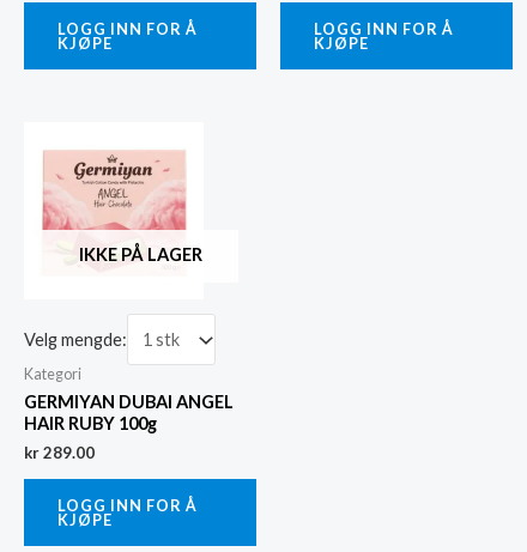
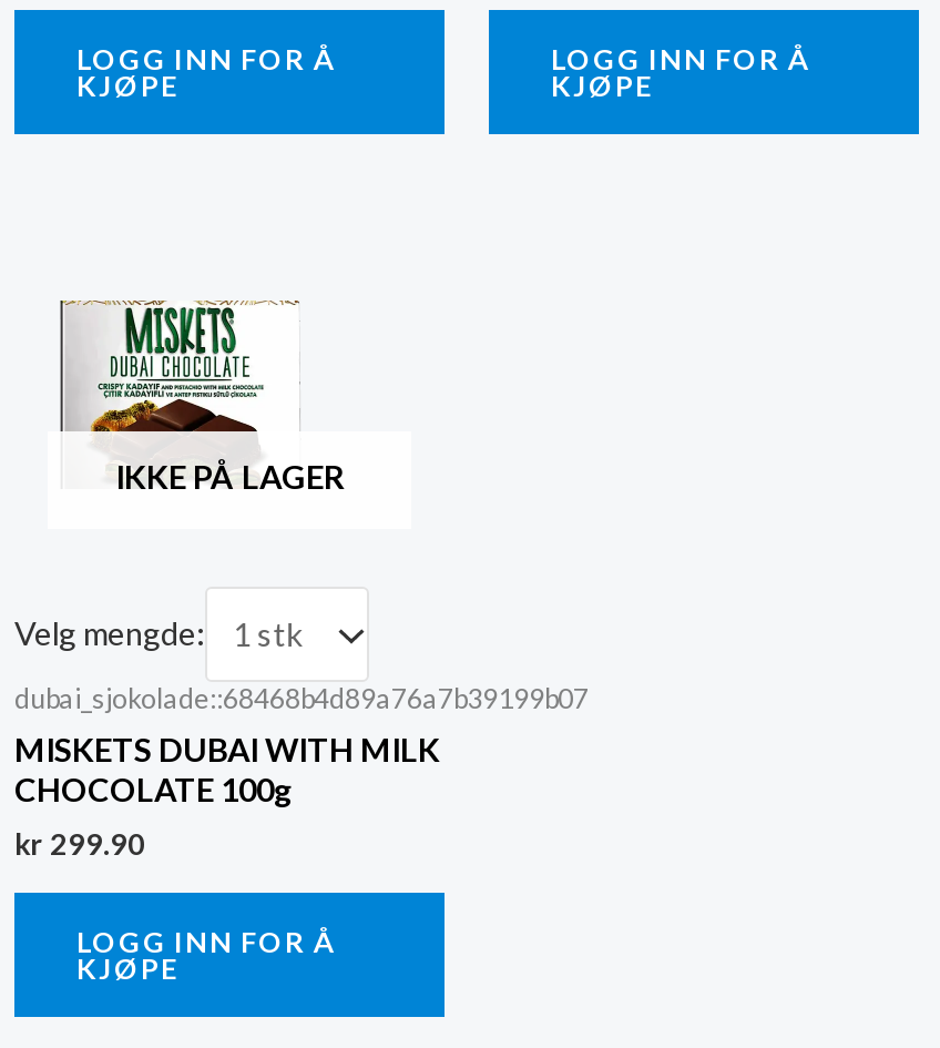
- [image]
+ [image]

- Kategori
- GERMIYAN DUBAI ANGEL
- HAIR RUBY 100g
+ dubai_sjokolade::68468b4d89a76a7b39199b07
+ MISKETS DUBAI WITH MILK
+ CHOCOLATE 100g

- kr 289.00
+ kr 299.90
